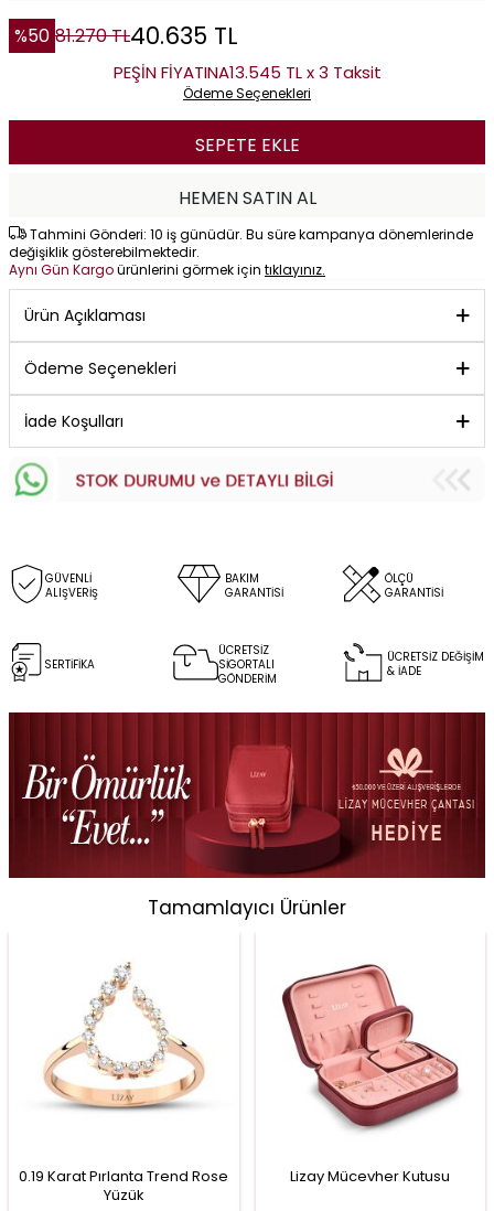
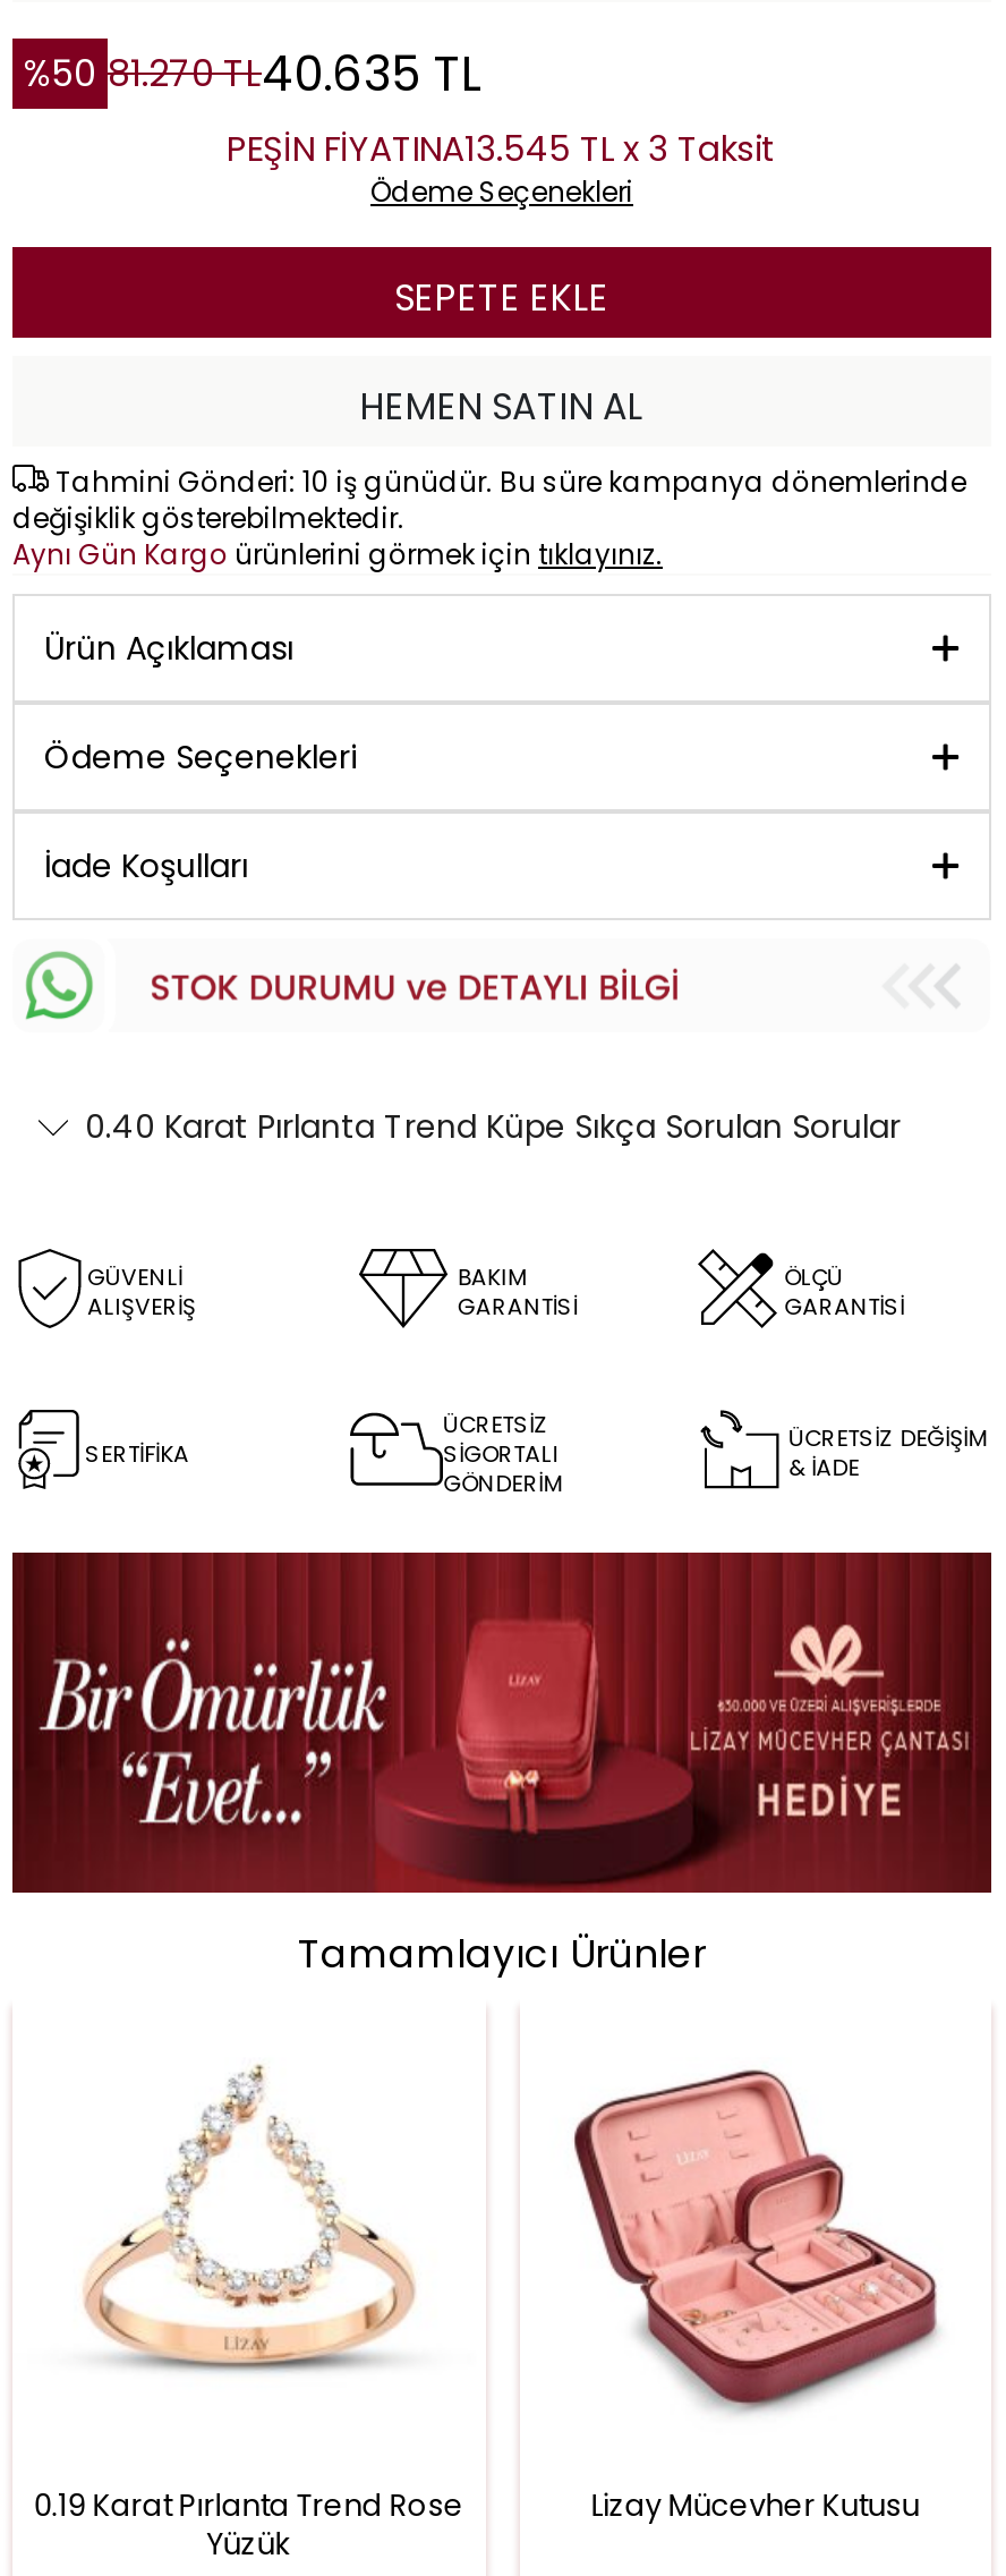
+ 0.40 Karat Pırlanta Trend Küpe Sıkça Sorulan Sorular
